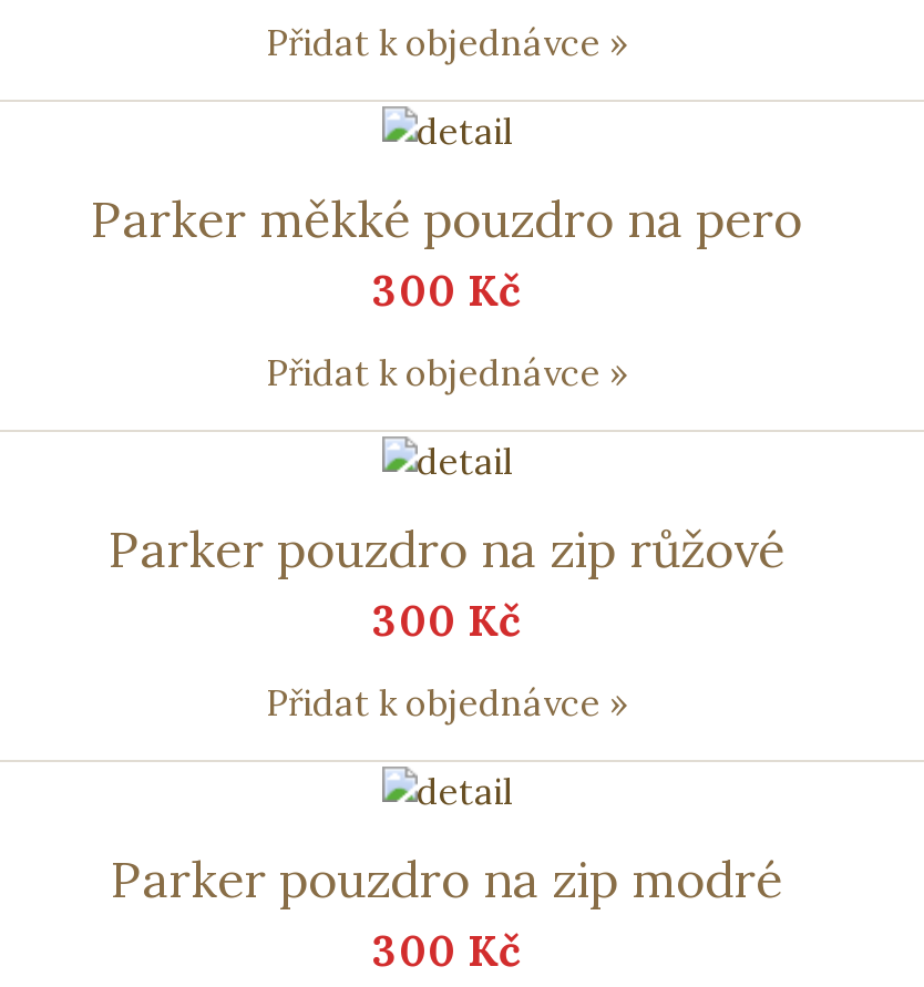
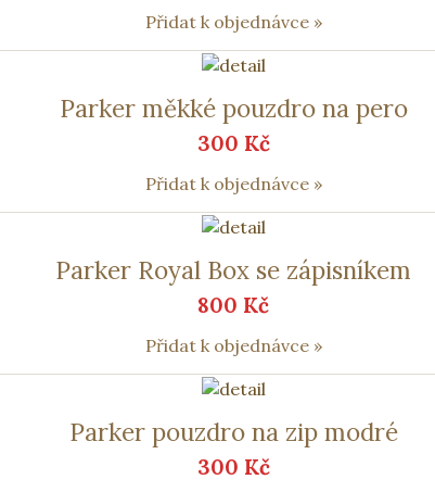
- Parker pouzdro na zip růžové
+ Parker Royal Box se zápisníkem

- 300 Kč
+ 800 Kč
